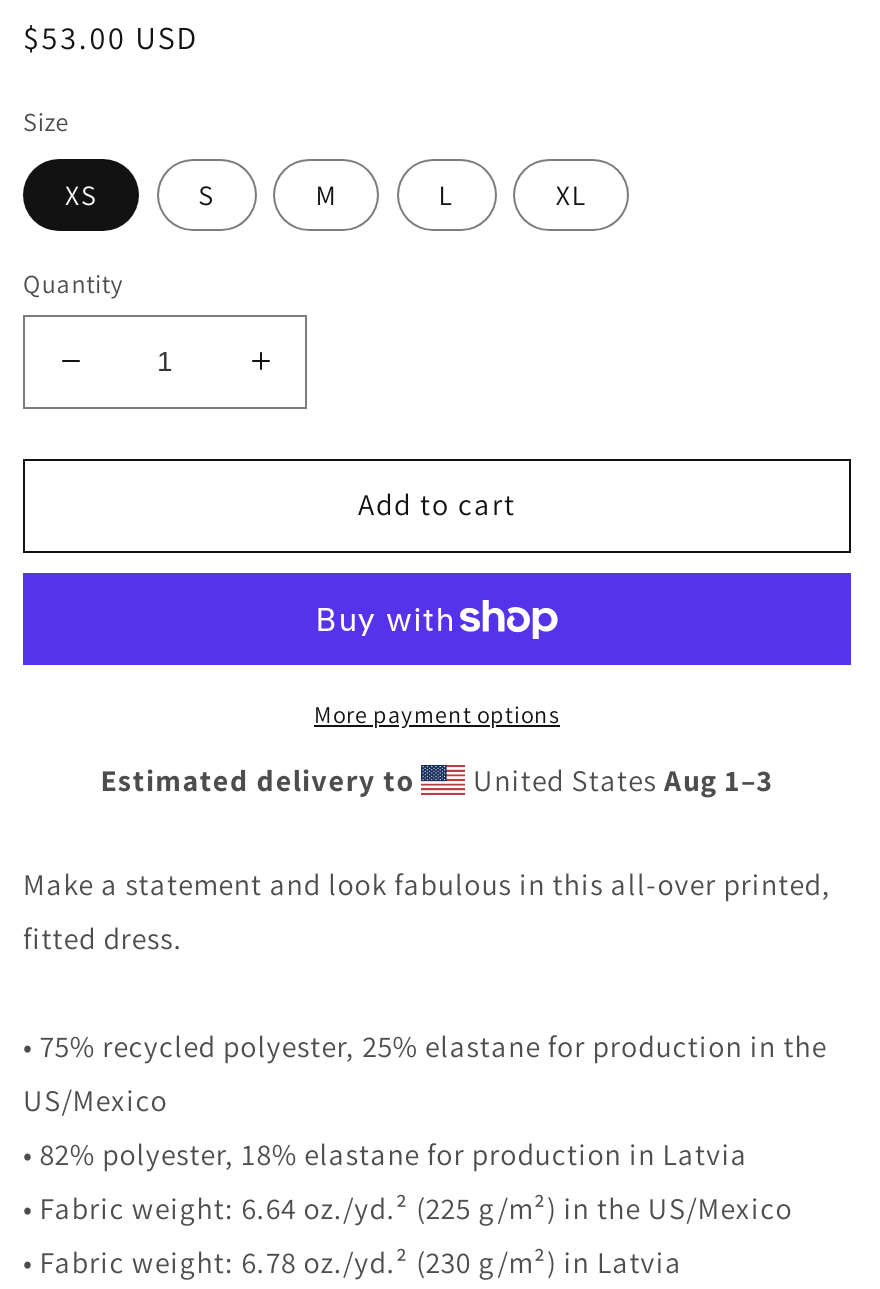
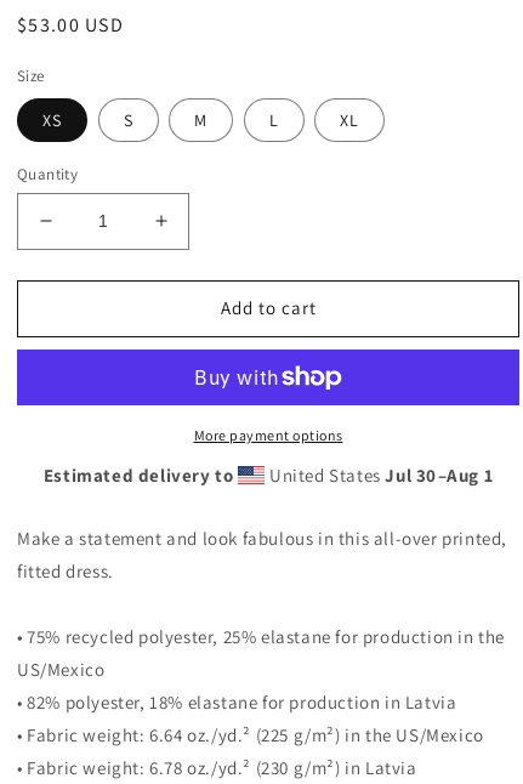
- United States Aug 1–3
+ United States Jul 30–Aug 1
